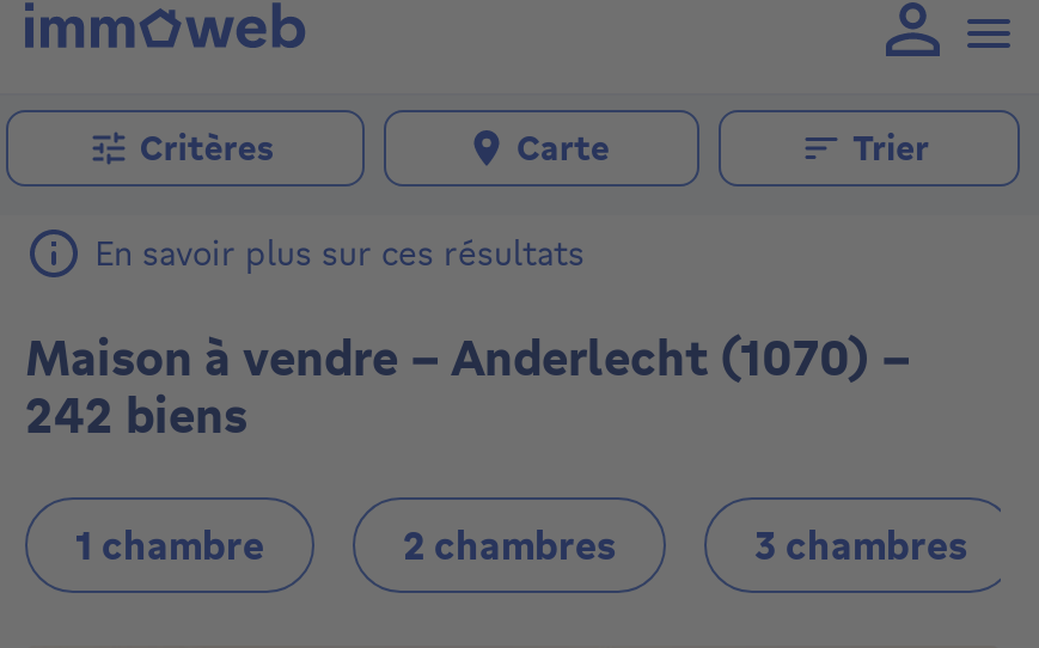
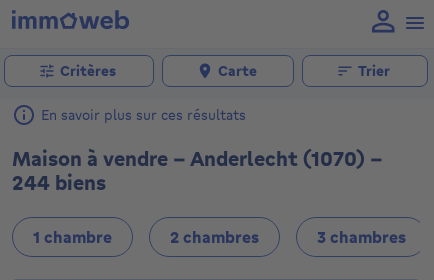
- 242 biens
+ 244 biens
